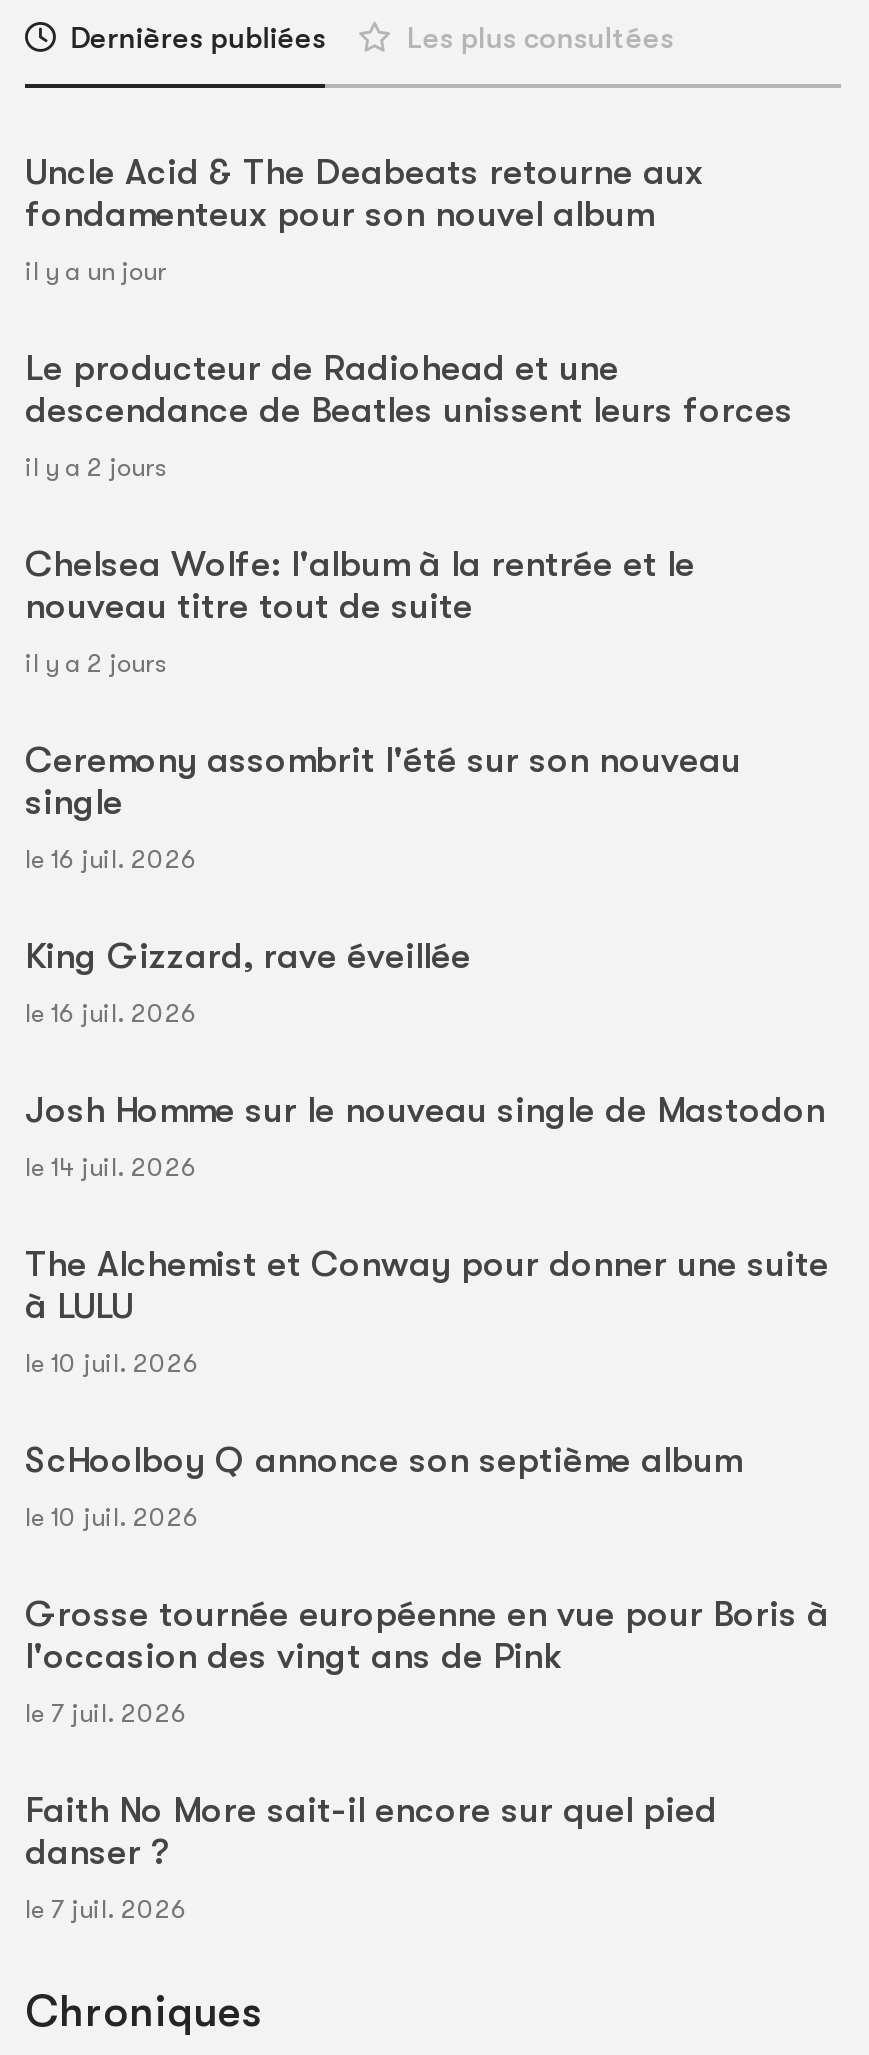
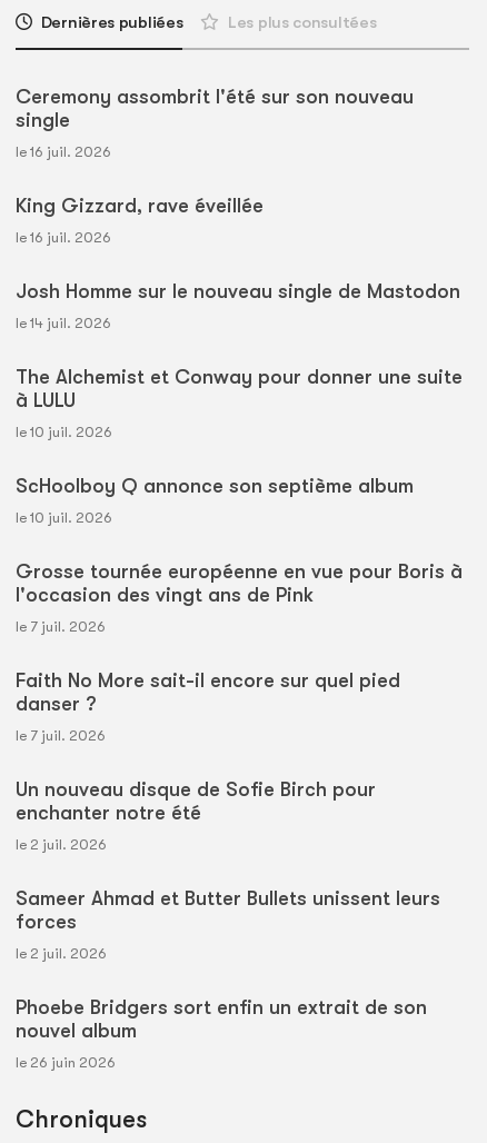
- Uncle Acid & The Deabeats retourne aux
- fondamenteux pour son nouvel album
- il y a un jour
- Le producteur de Radiohead et une
- descendance de Beatles unissent leurs forces
- il y a 2 jours
- Chelsea Wolfe: l'album à la rentrée et le
- nouveau titre tout de suite
- il y a 2 jours

moved up: Ceremony assombrit l'été sur son nouveau | single | le 16 juil. 2026 | ... | danser ? | le 7 juil. 2026

+ Un nouveau disque de Sofie Birch pour
+ enchanter notre été
+ le 2 juil. 2026
+ Sameer Ahmad et Butter Bullets unissent leurs
+ forces
+ le 2 juil. 2026
+ Phoebe Bridgers sort enfin un extrait de son
+ nouvel album
+ le 26 juin 2026
